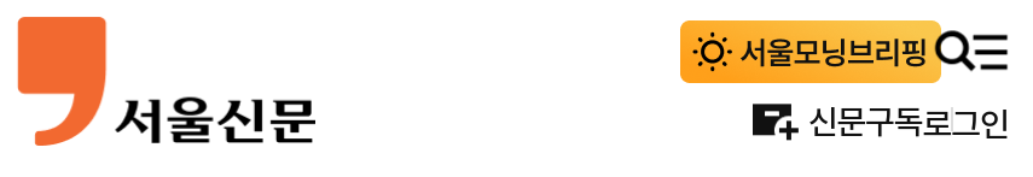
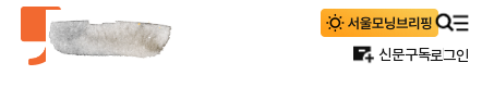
- [image]
+ [image]
